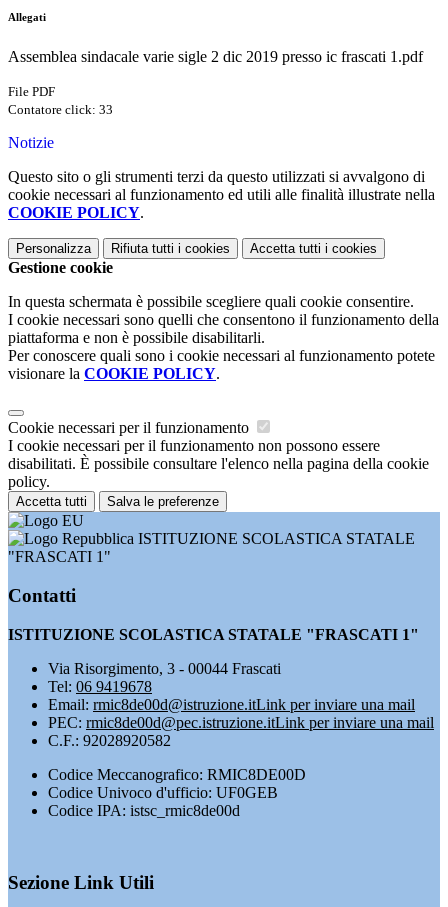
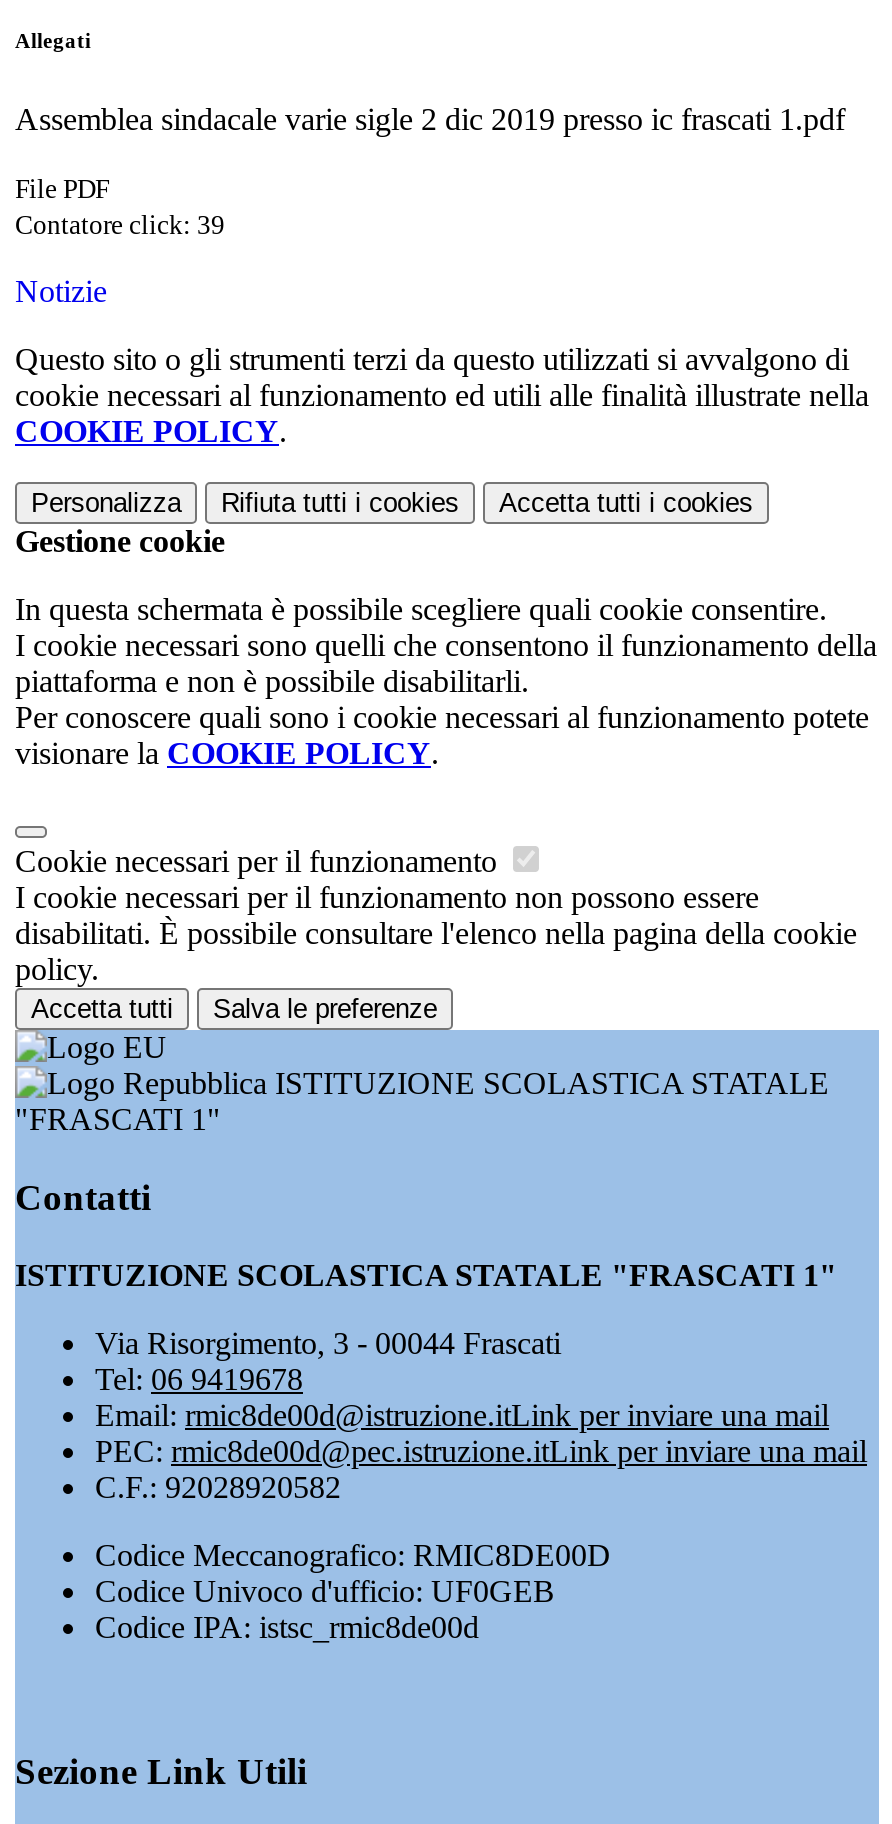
- Contatore click: 33
+ Contatore click: 39
